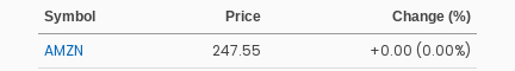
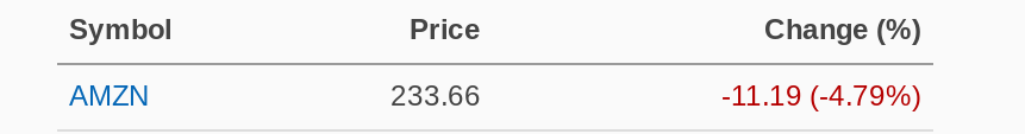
- 247.55
+ 233.66

- +0.00 (0.00%)
+ -11.19 (-4.79%)
